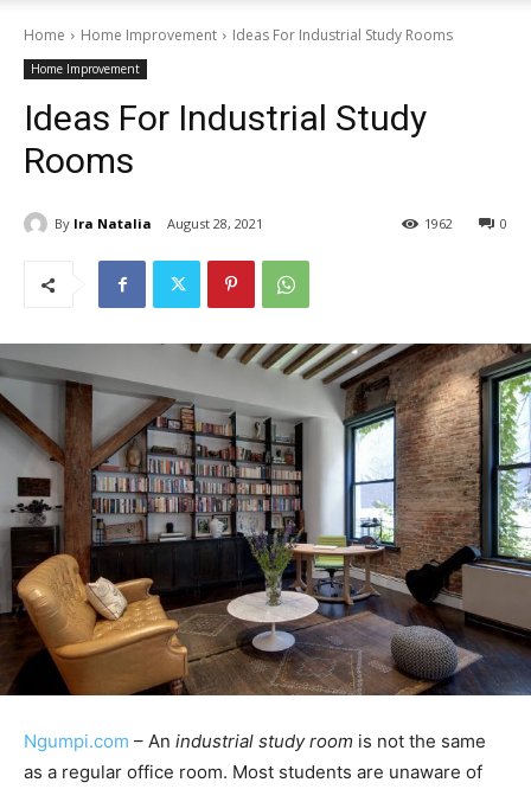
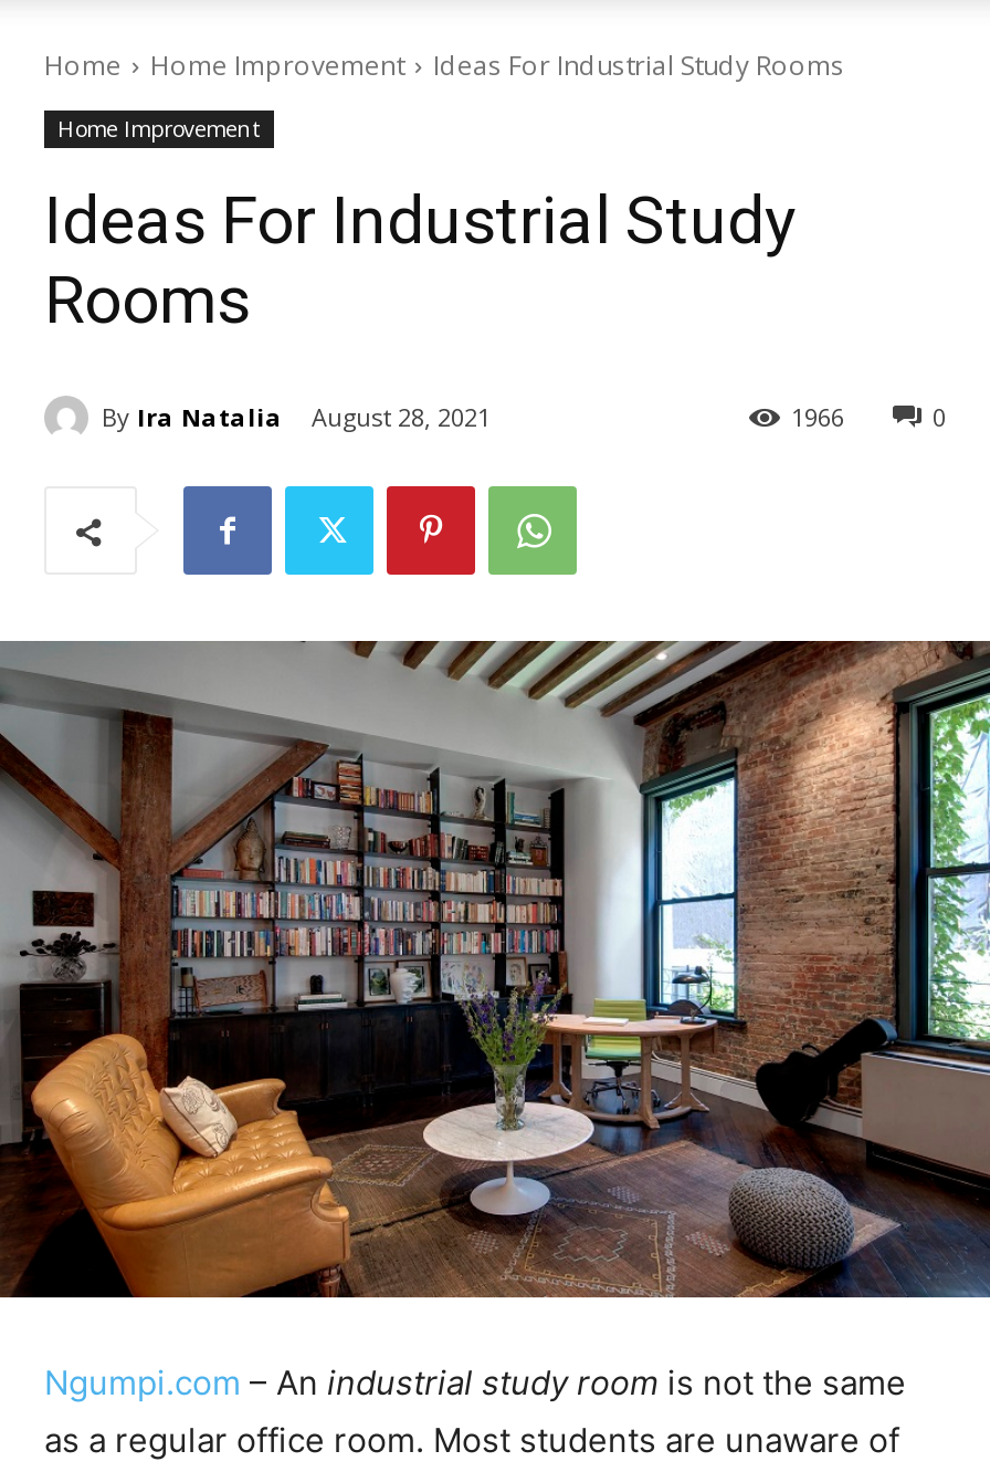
- 1962
+ 1966
